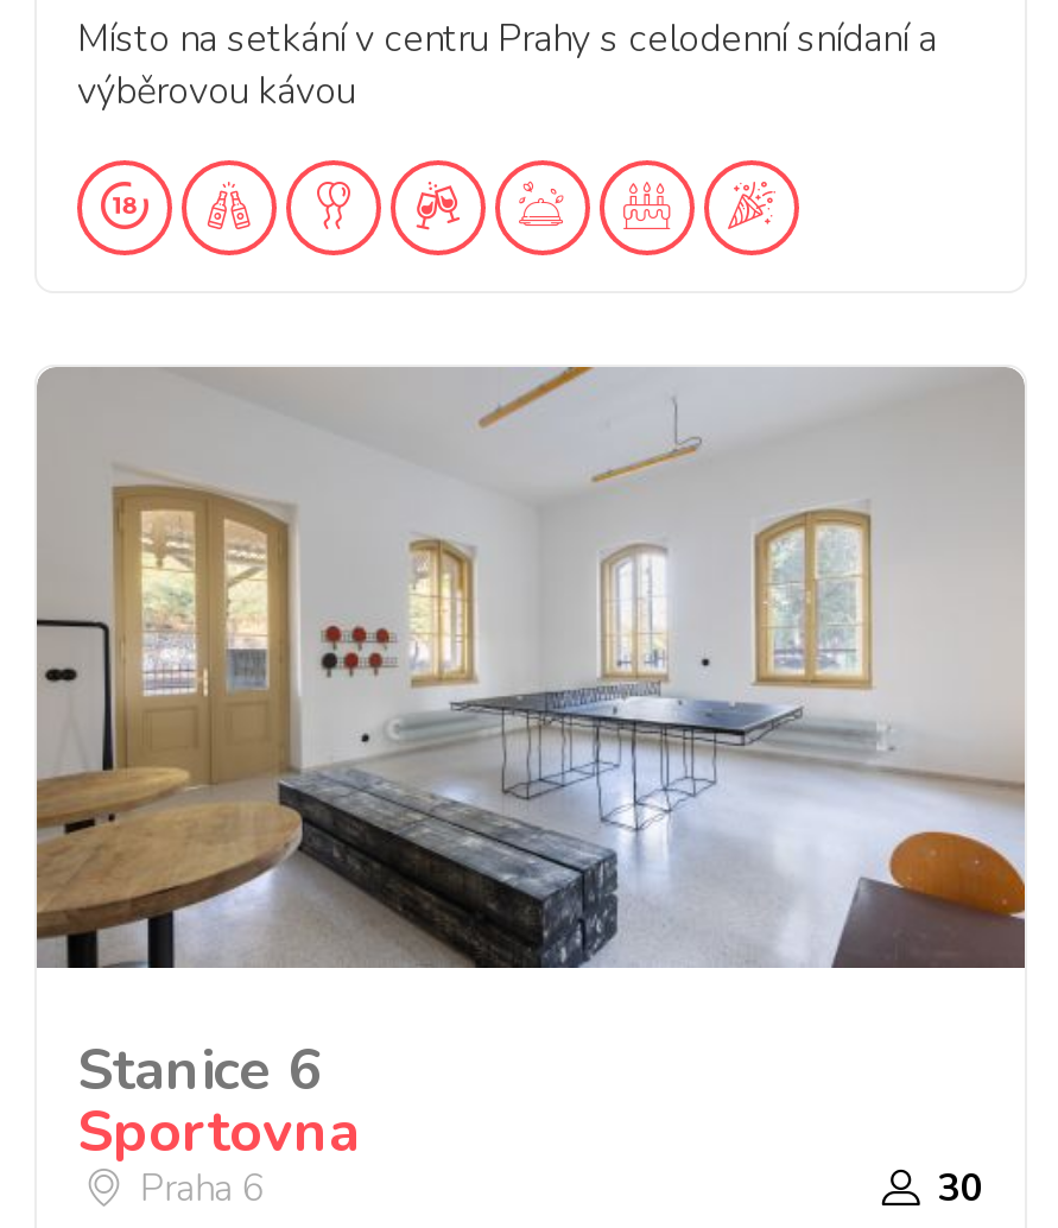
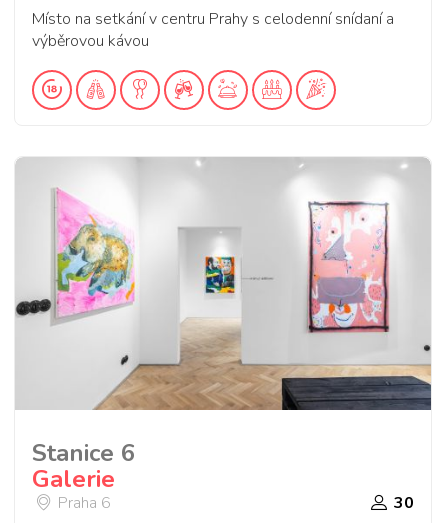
- [image]
+ [image]

- Sportovna
+ Galerie
